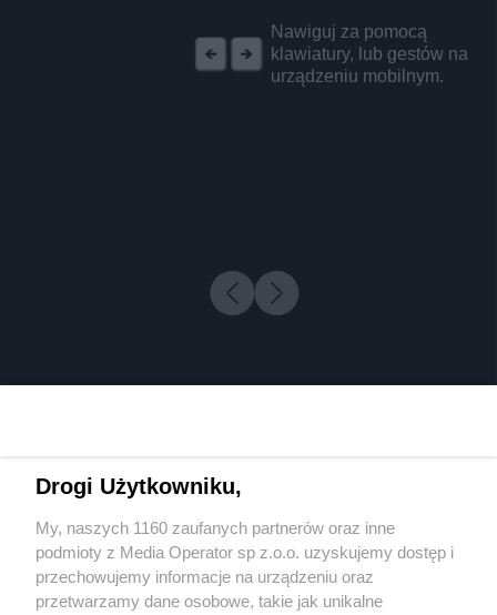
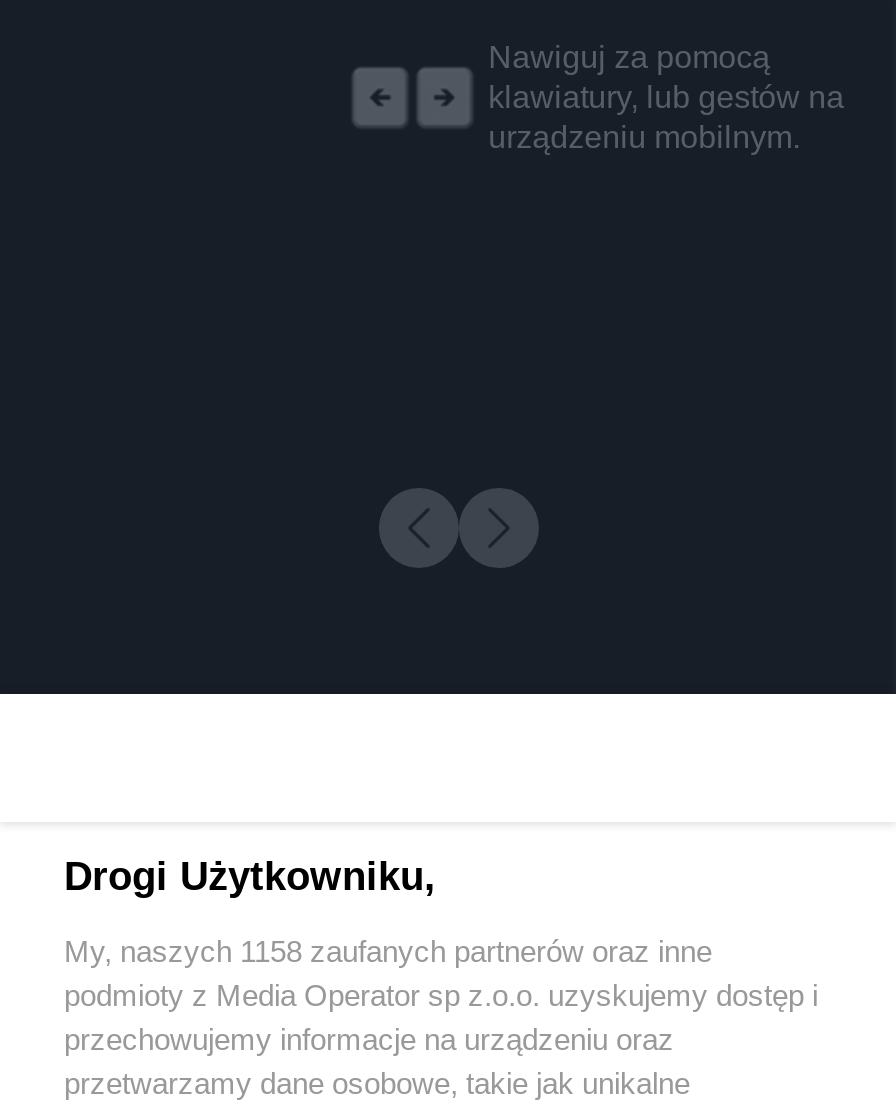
- My, naszych 1160 zaufanych partnerów oraz inne
+ My, naszych 1158 zaufanych partnerów oraz inne
